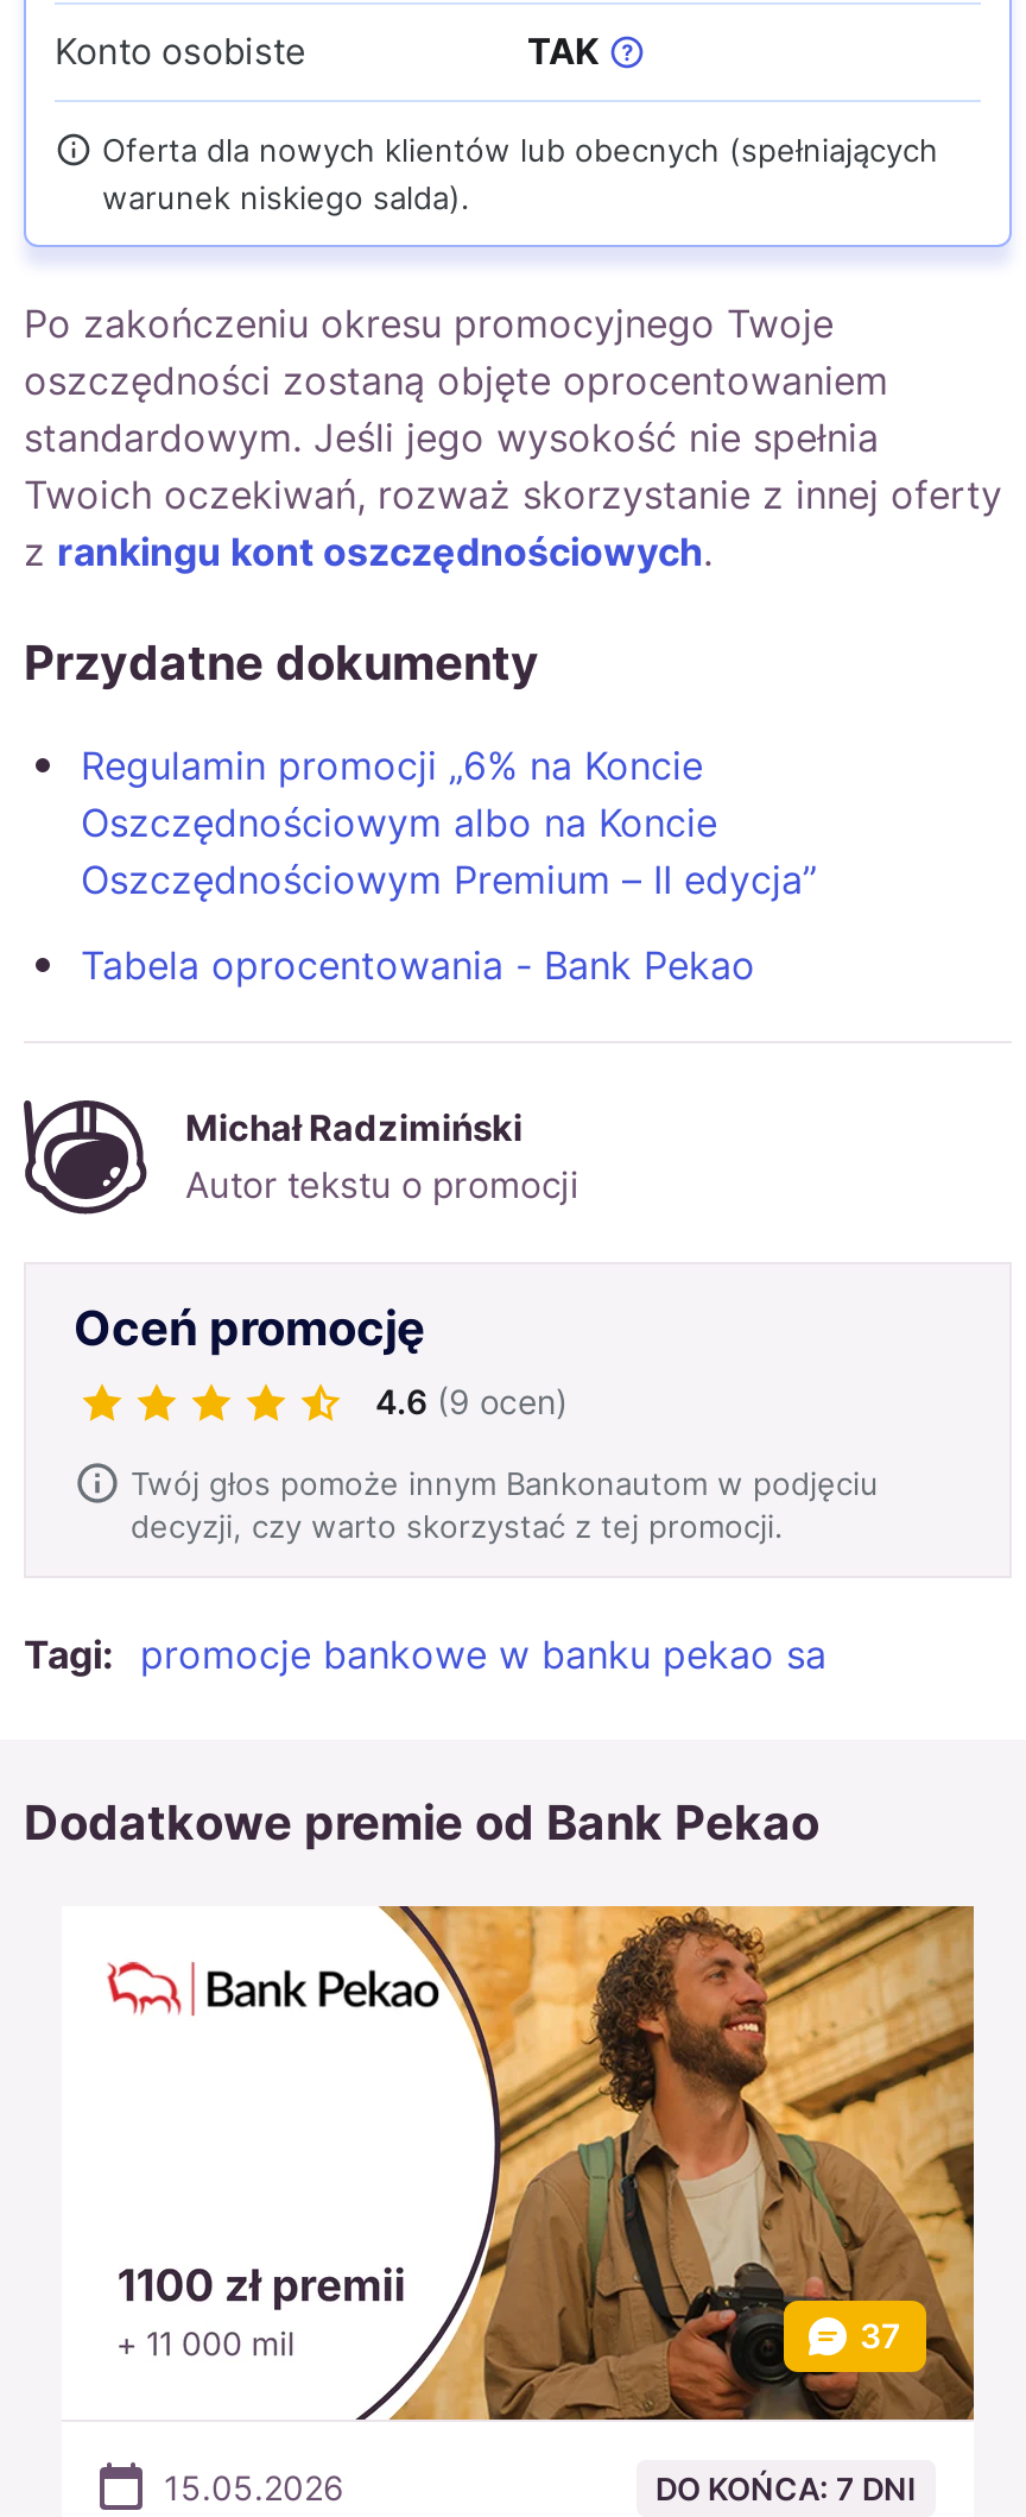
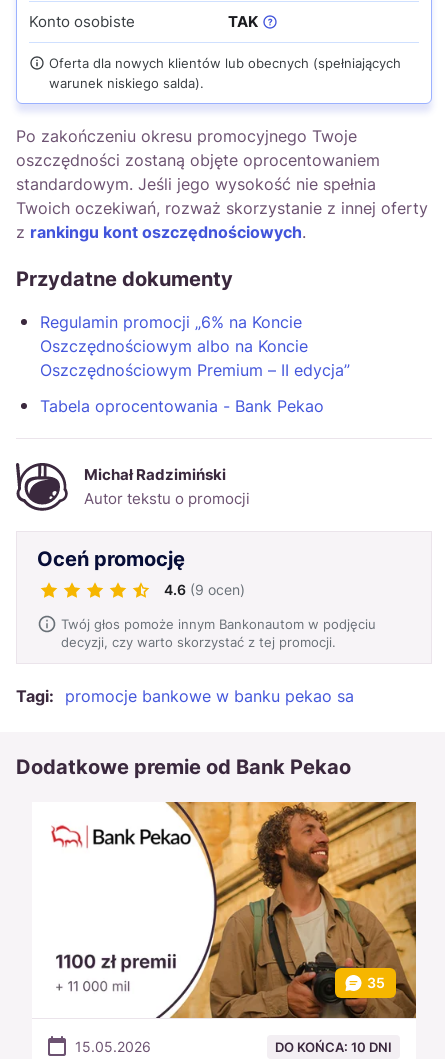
- DO KOŃCA: 7 DNI
+ DO KOŃCA: 10 DNI
